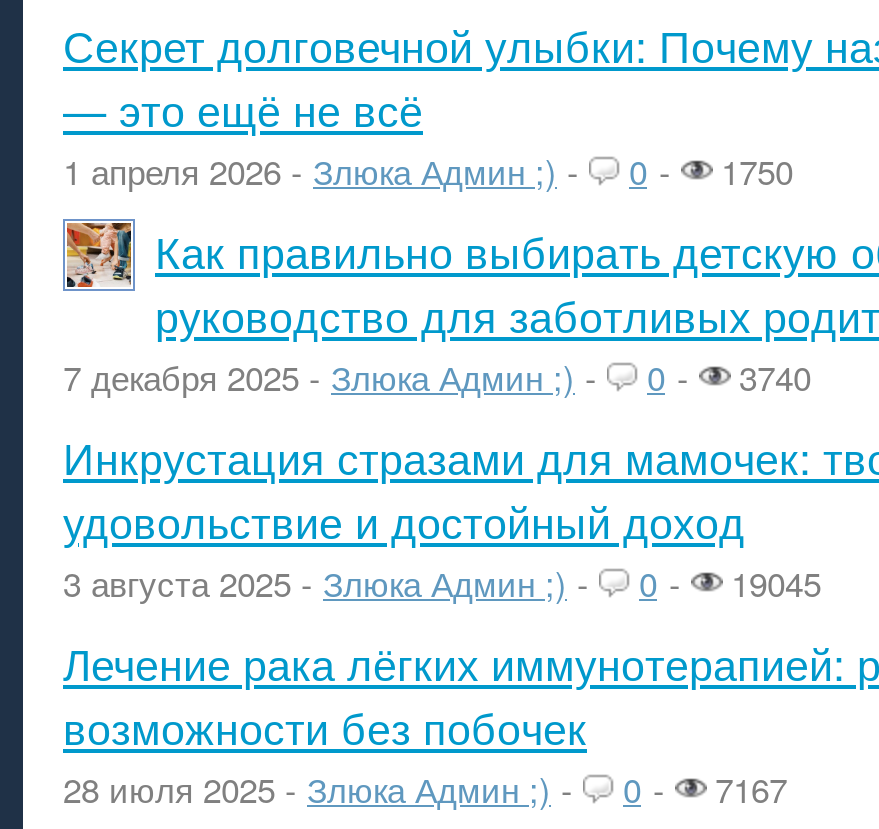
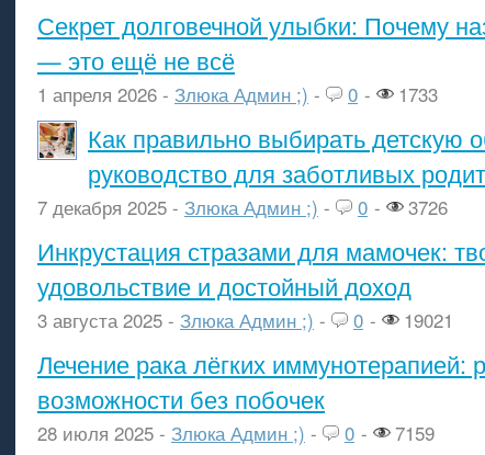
- 1 апреля 2026 - Злюка Админ ;) - 0 - 1750
+ 1 апреля 2026 - Злюка Админ ;) - 0 - 1733

- 7 декабря 2025 - Злюка Админ ;) - 0 - 3740
+ 7 декабря 2025 - Злюка Админ ;) - 0 - 3726

- 3 августа 2025 - Злюка Админ ;) - 0 - 19045
+ 3 августа 2025 - Злюка Админ ;) - 0 - 19021

- 28 июля 2025 - Злюка Админ ;) - 0 - 7167
+ 28 июля 2025 - Злюка Админ ;) - 0 - 7159
